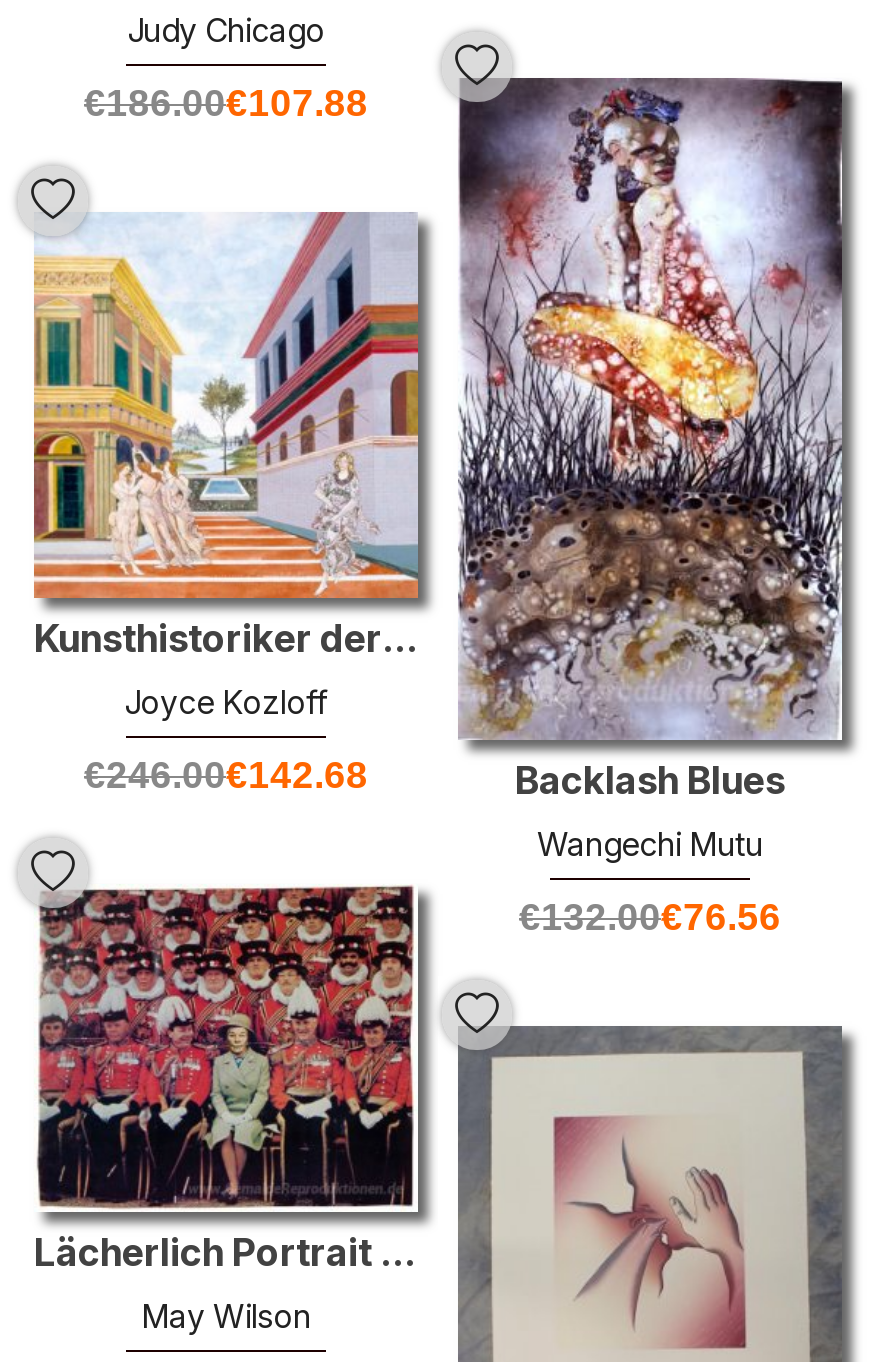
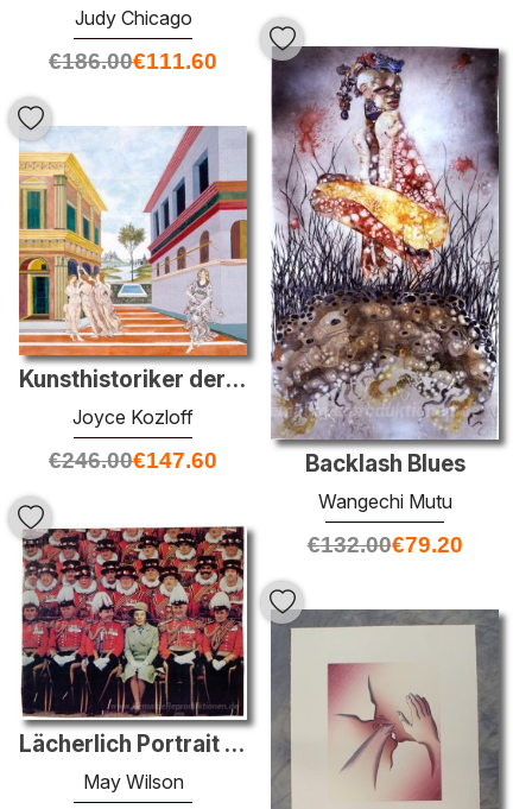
- €186.00€107.88
+ €186.00€111.60

- €246.00€142.68
+ €246.00€147.60

- €132.00€76.56
+ €132.00€79.20
